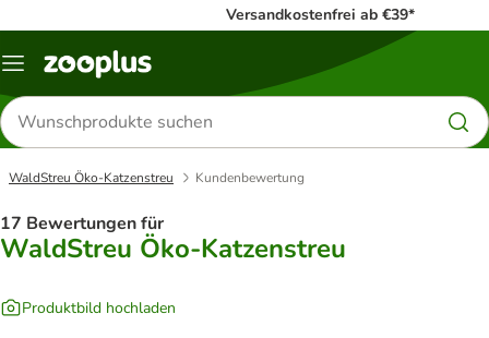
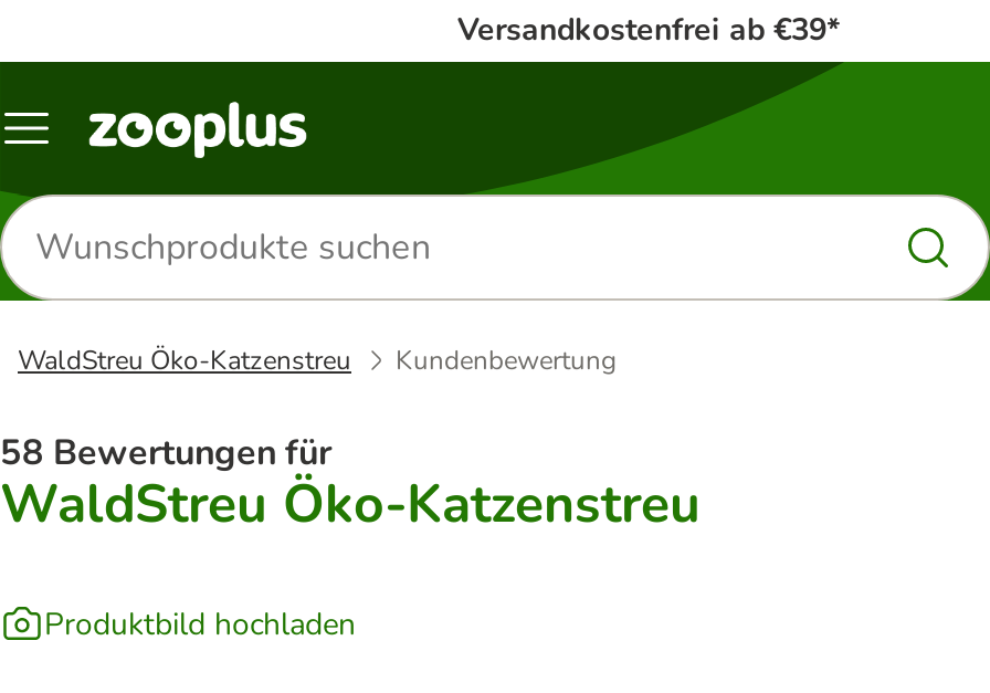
- 17 Bewertungen für
+ 58 Bewertungen für
